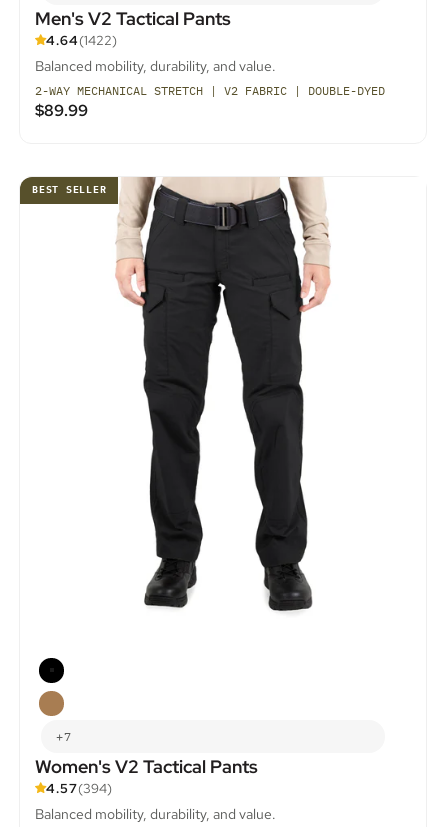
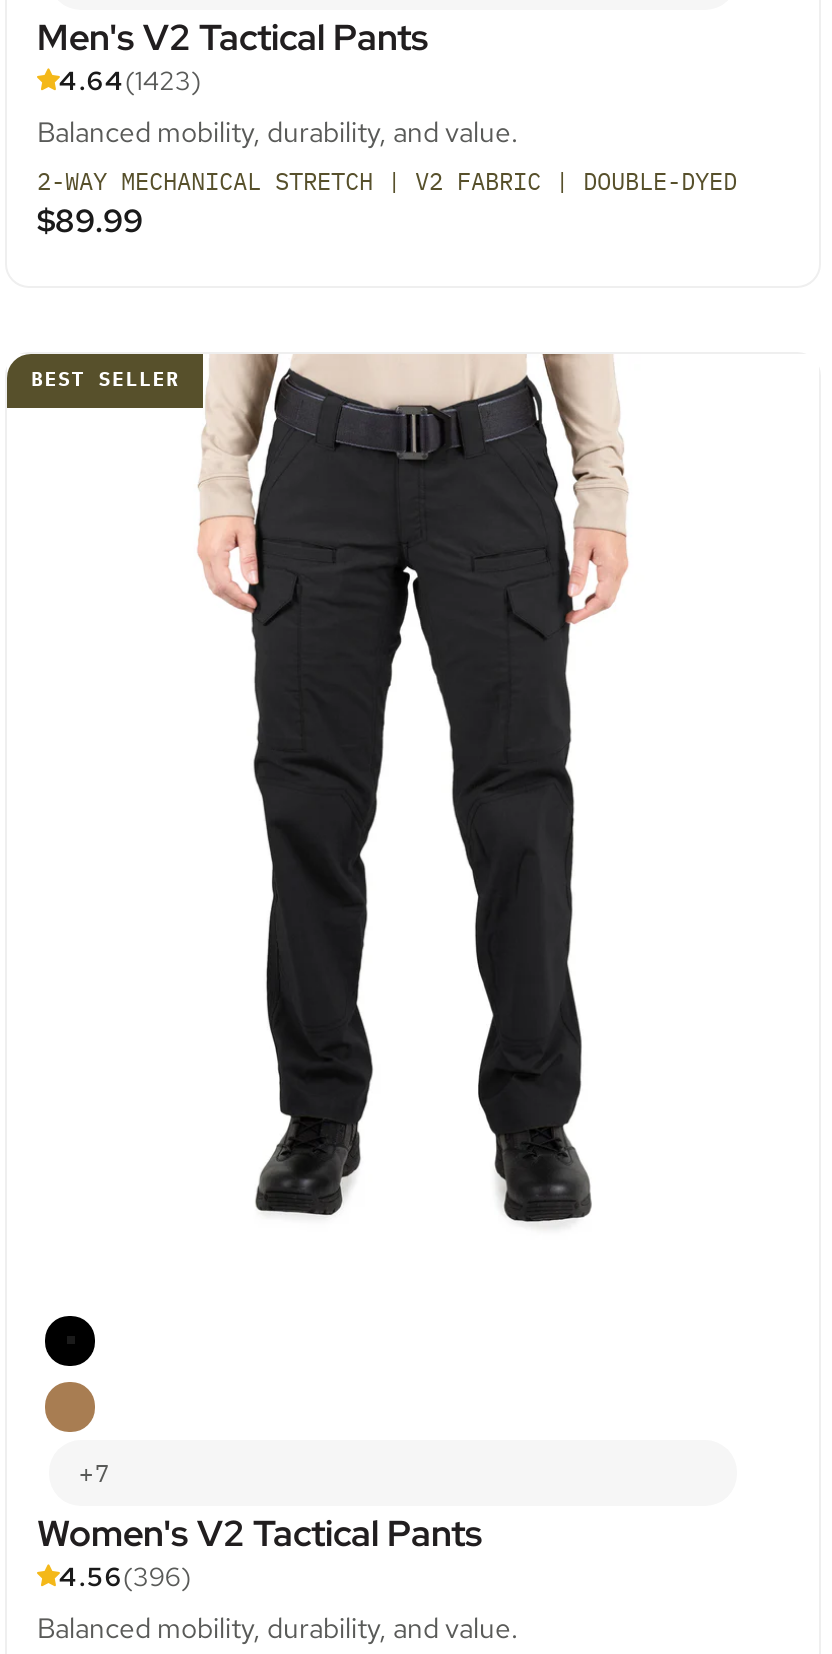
- 4.64 (1422)
+ 4.64 (1423)

- 4.57(394)
+ 4.56(396)
